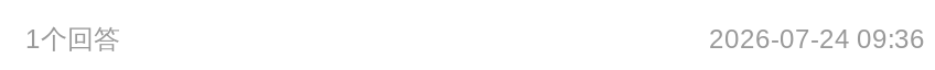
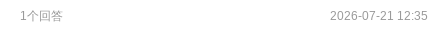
- 2026-07-24 09:36
+ 2026-07-21 12:35
